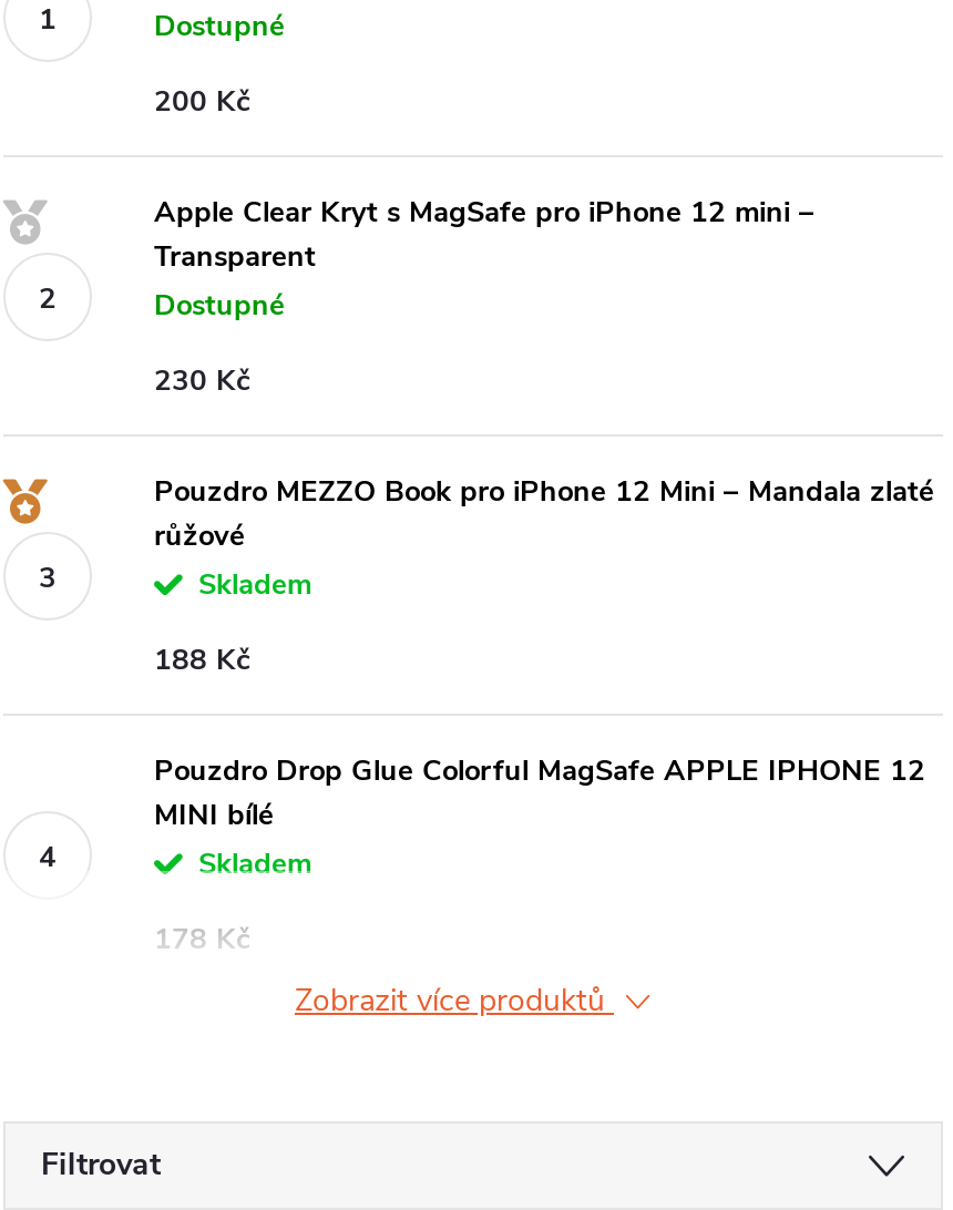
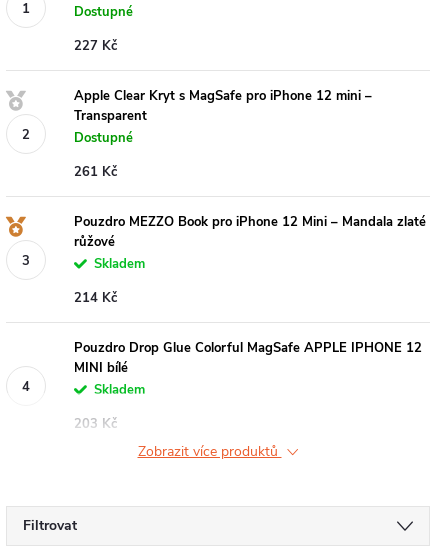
- 200 Kč
+ 227 Kč

- 230 Kč
+ 261 Kč

- 188 Kč
+ 214 Kč

- 178 Kč
+ 203 Kč
